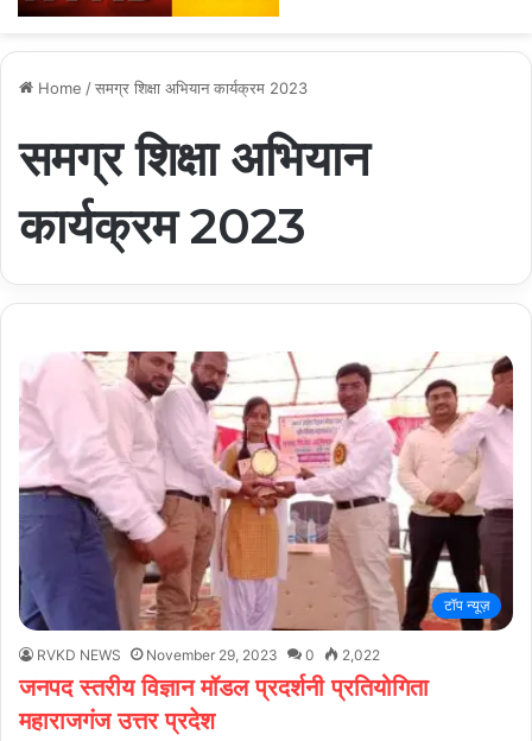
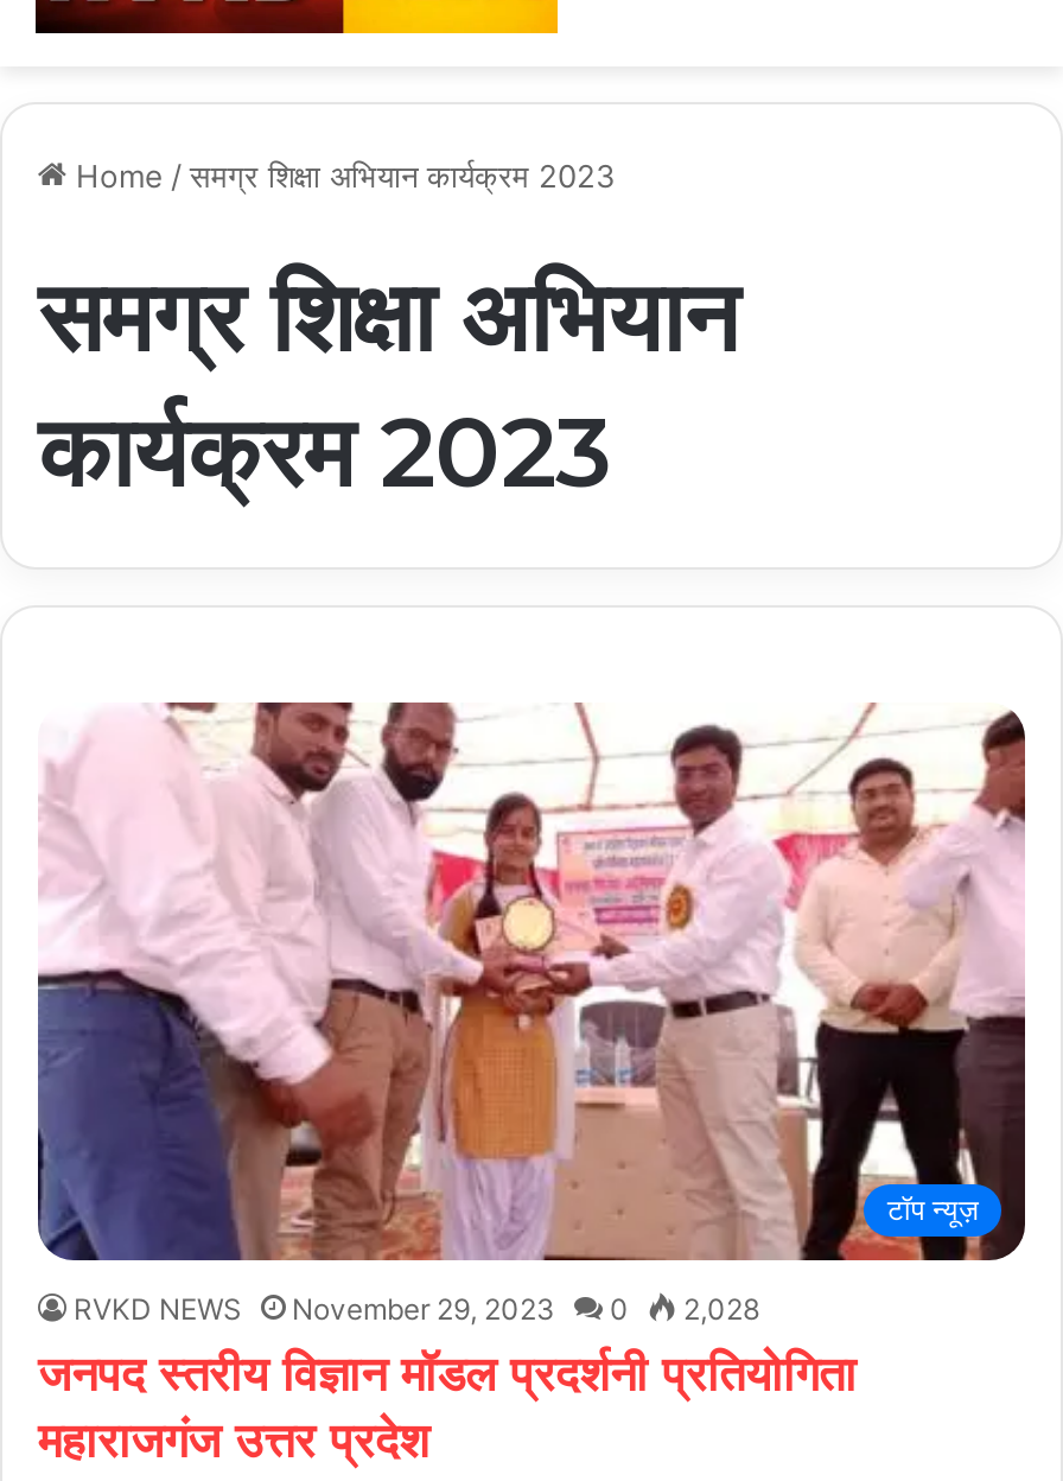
- RVKD NEWS November 29, 2023 0 2,022
+ RVKD NEWS November 29, 2023 0 2,028
